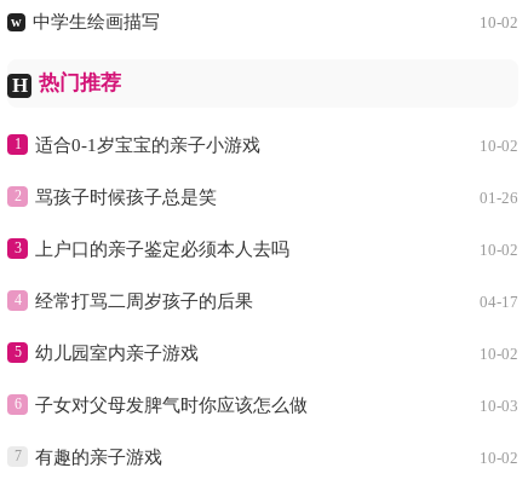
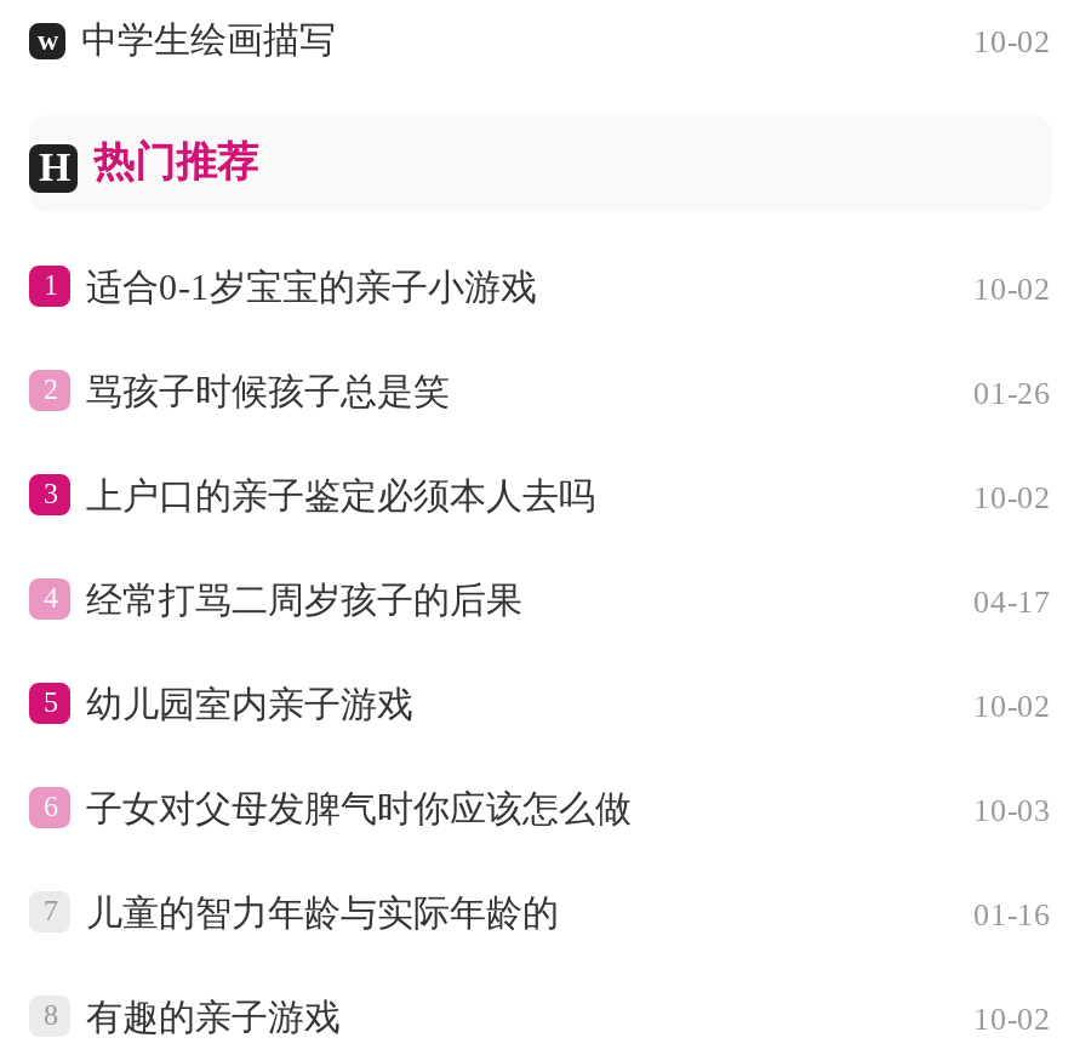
+ 01-16
+ 儿童的智力年龄与实际年龄的
+ 8
